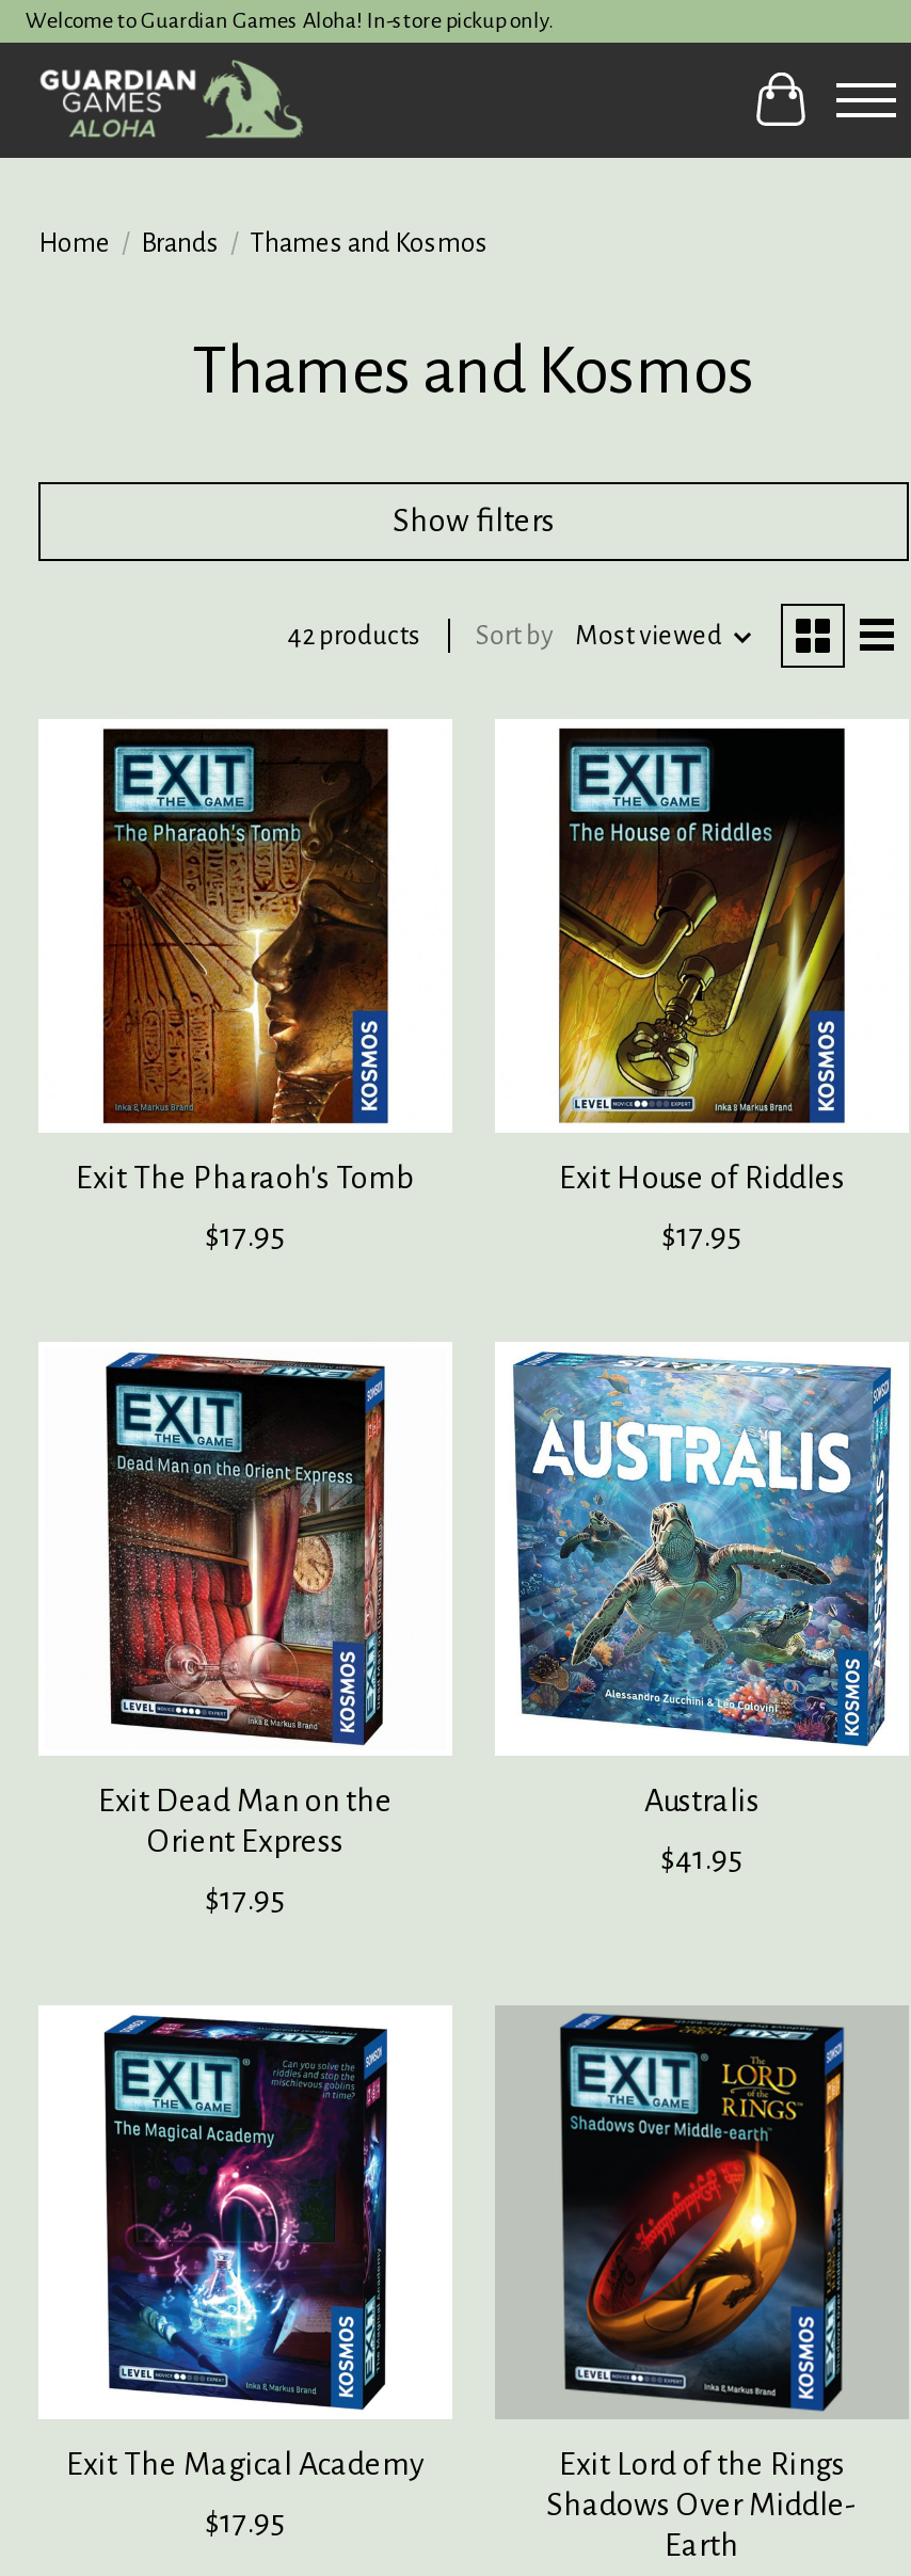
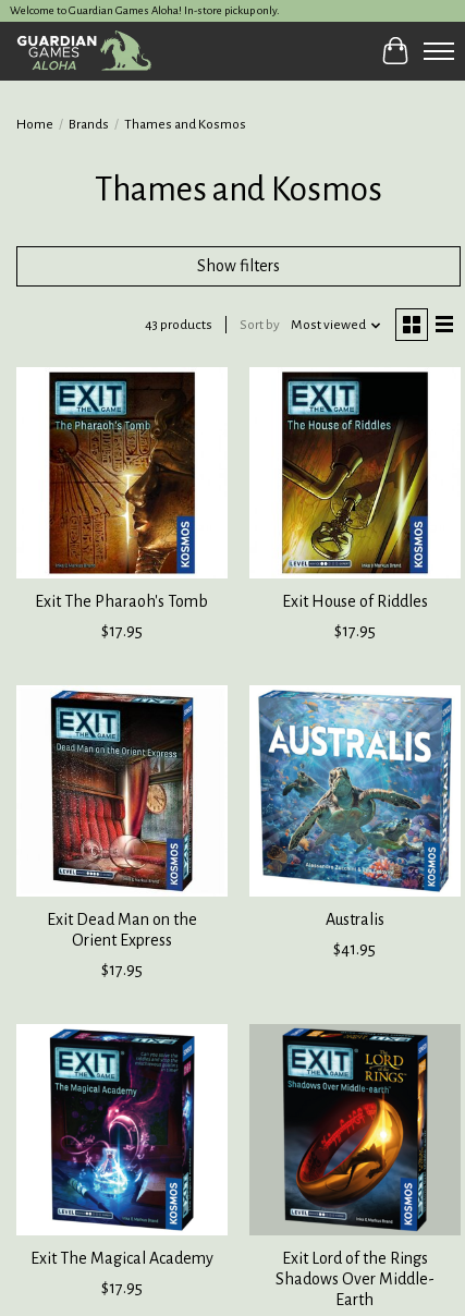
- 42 products Sort by Most viewed
+ 43 products Sort by Most viewed
